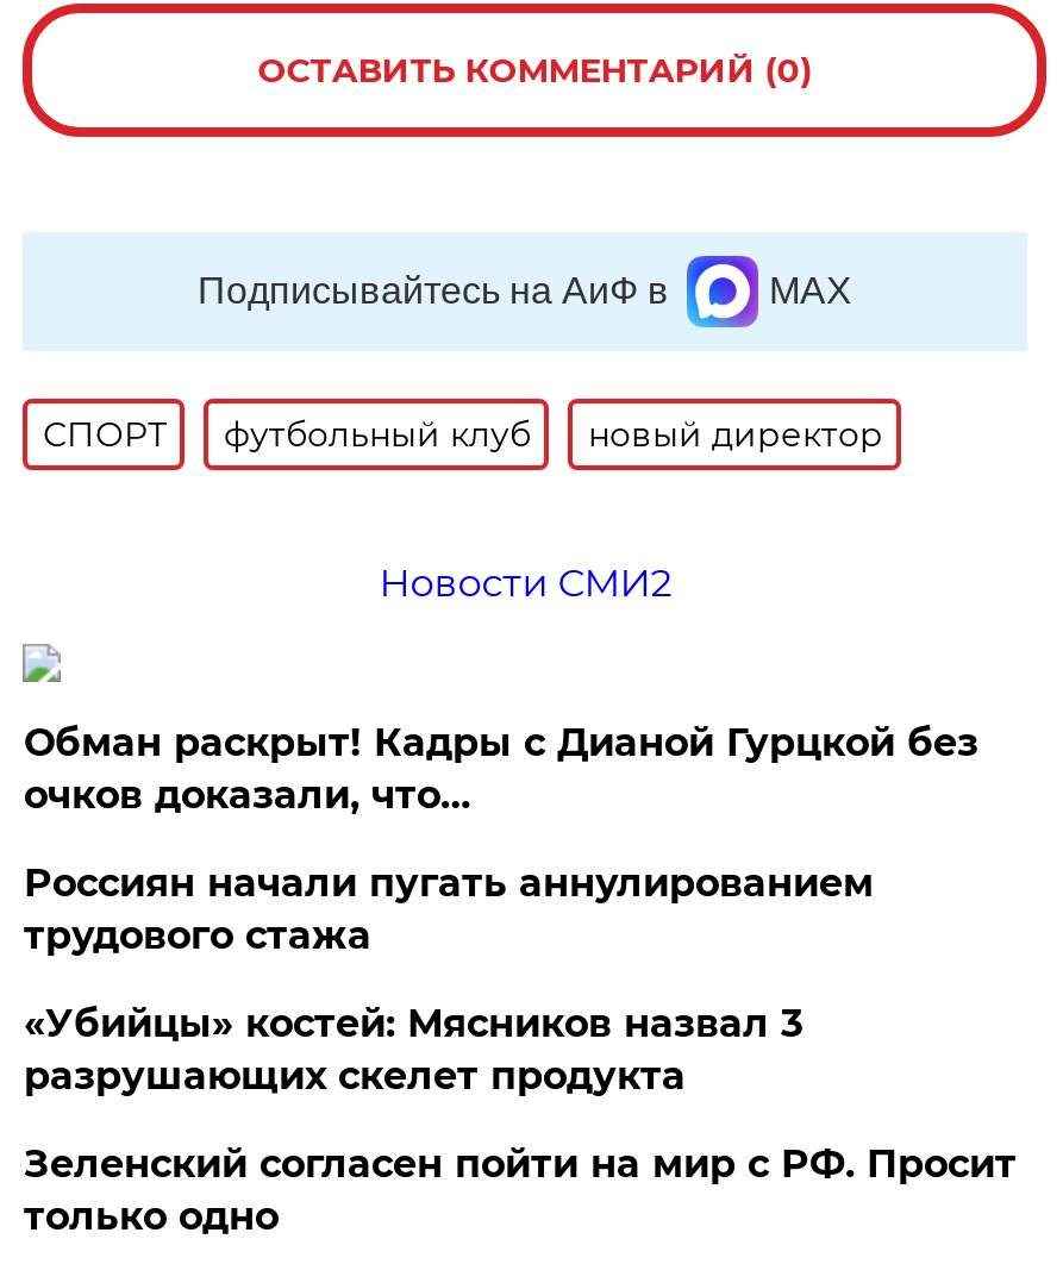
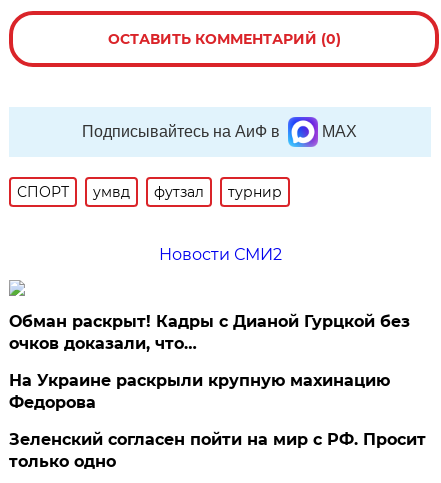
- футбольный клуб
- новый директор
+ умвд
+ футзал
+ турнир

- Россиян начали пугать аннулированием
- трудового стажа
- «Убийцы» костей: Мясников назвал 3
- разрушающих скелет продукта
+ На Украине раскрыли крупную махинацию
+ Федорова
